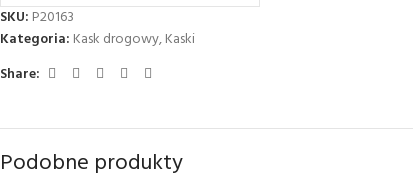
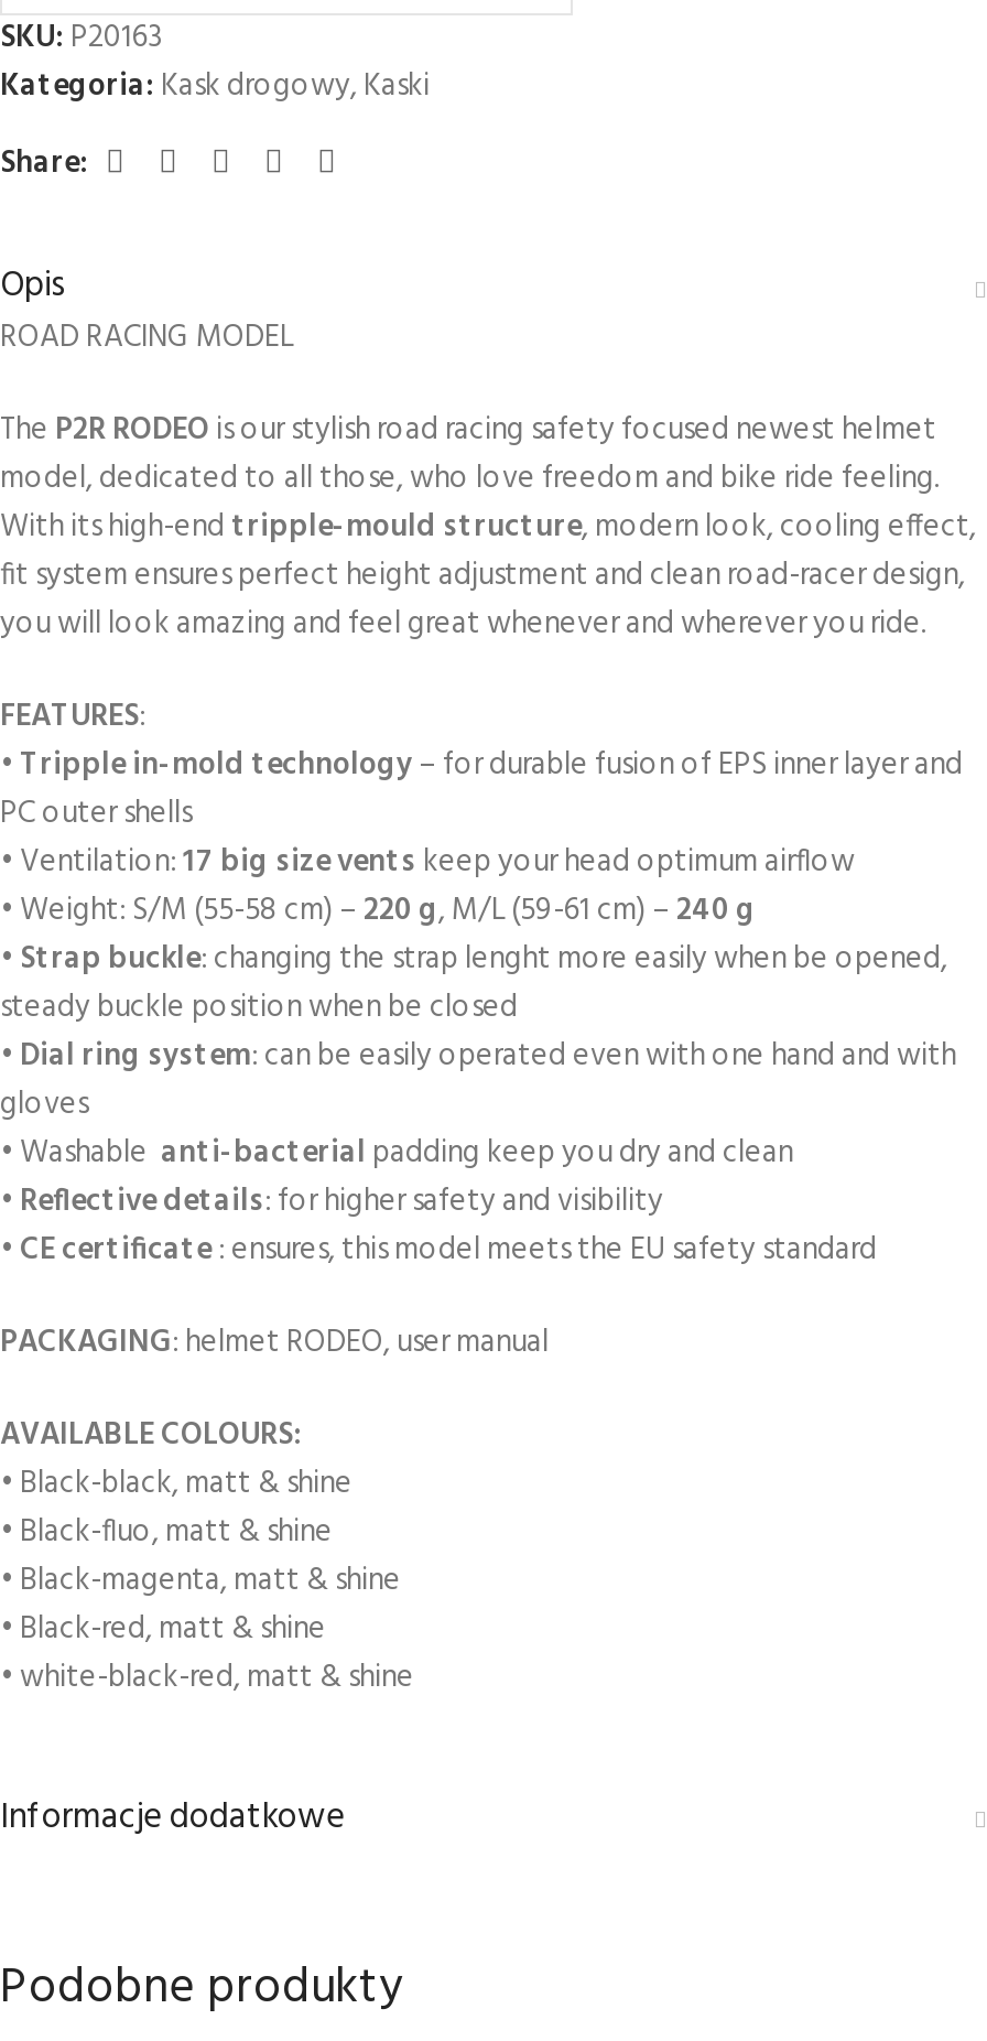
+ Opis
+ ROAD RACING MODEL
+ The P2R RODEO is our stylish road racing safety focused newest helmet
+ model, dedicated to all those, who love freedom and bike ride feeling.
+ With its high-end tripple-mould structure, modern look, cooling effect,
+ fit system ensures perfect height adjustment and clean road-racer design,
+ you will look amazing and feel great whenever and wherever you ride.
+ FEATURES:
+ • Tripple in-mold technology – for durable fusion of EPS inner layer and
+ PC outer shells
+ • Ventilation:17 big size vents keep your head optimum airflow
+ • Weight: S/M (55-58 cm) – 220 g, M/L (59-61 cm) – 240 g
+ • Strap buckle: changing the strap lenght more easily when be opened,
+ steady buckle position when be closed
+ • Dial ring system: can be easily operated even with one hand and with
+ gloves
+ • Washable anti-bacterial padding keep you dry and clean
+ • Reflective details: for higher safety and visibility
+ • CE certificate: ensures, this model meets the EU safety standard
+ PACKAGING: helmet RODEO, user manual
+ AVAILABLE COLOURS:
+ • Black-black, matt & shine
+ • Black-fluo, matt & shine
+ • Black-magenta, matt & shine
+ • Black-red, matt & shine
+ • white-black-red, matt & shine
+ Informacje dodatkowe
